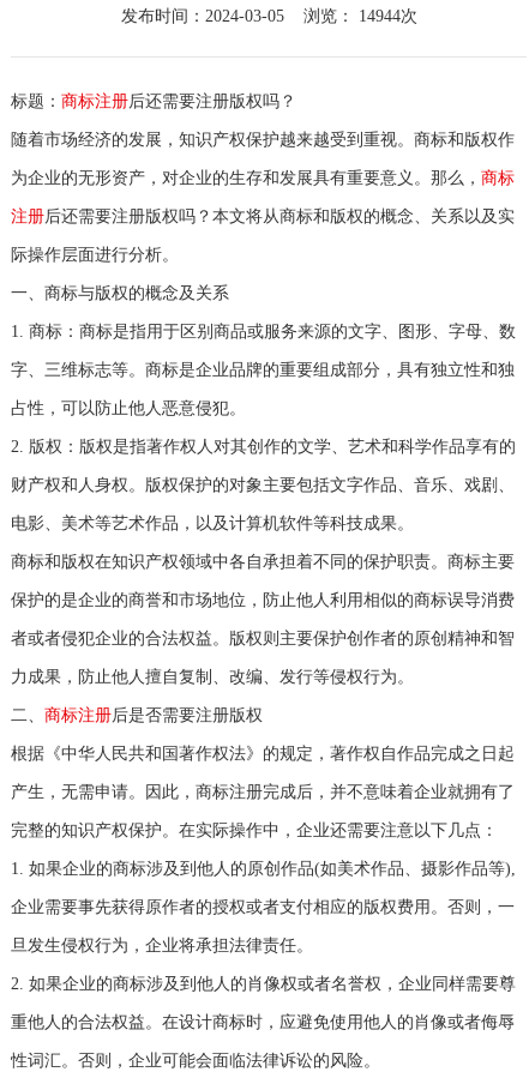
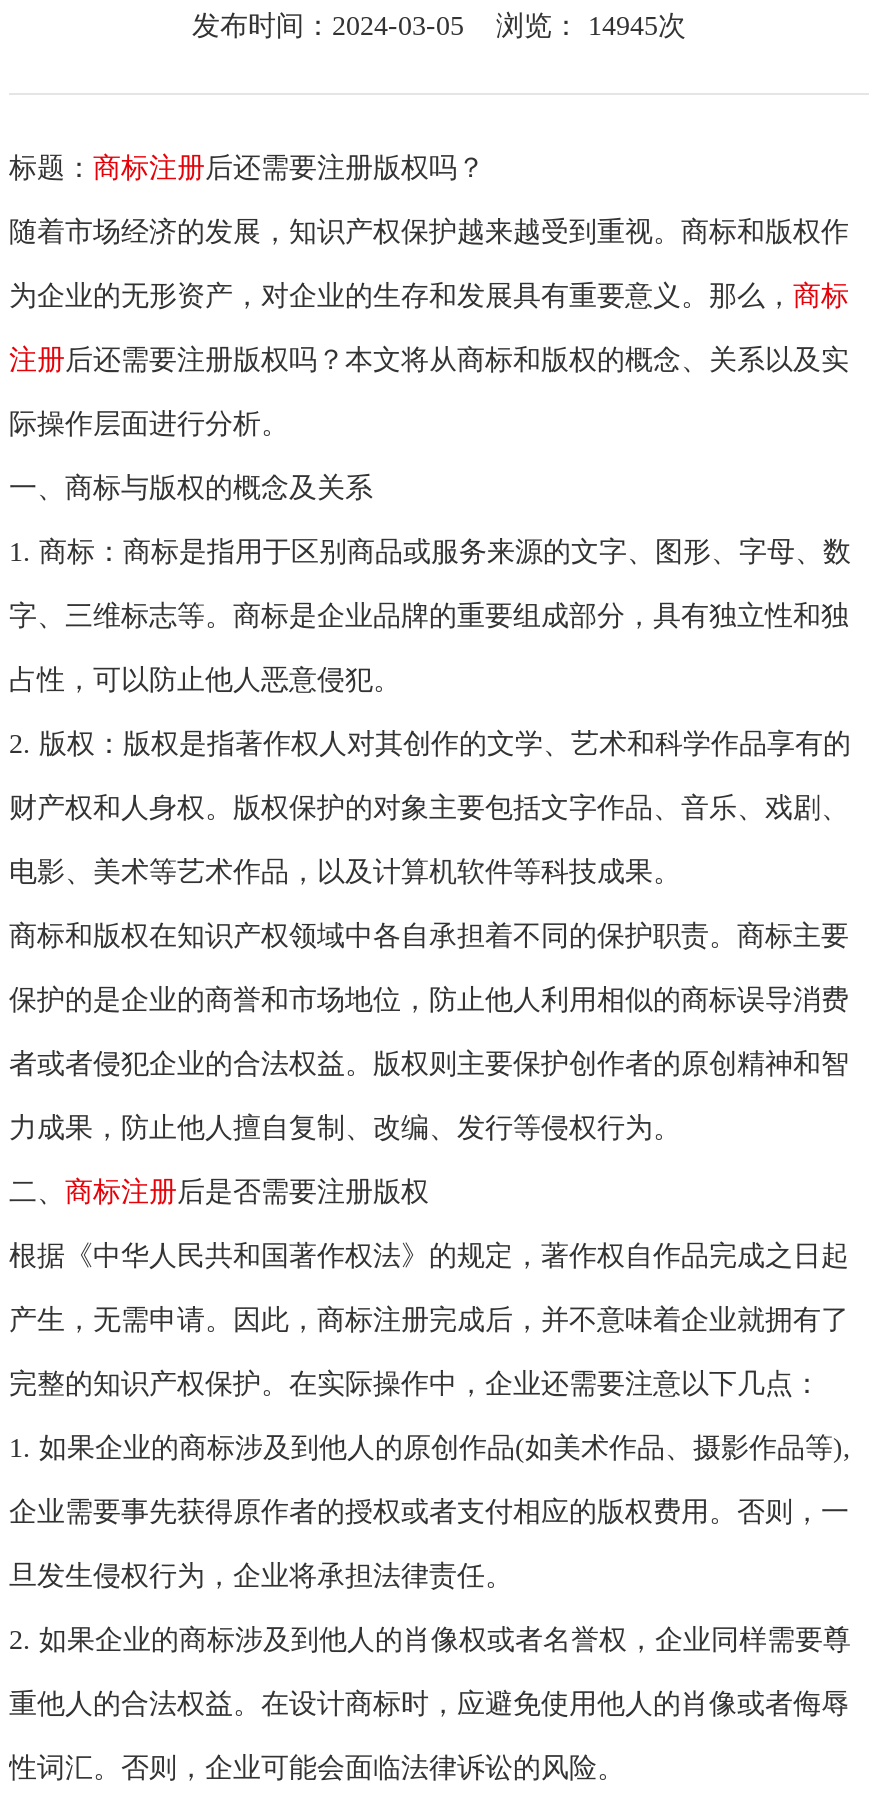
- 发布时间：2024-03-05 浏览： 14944次
+ 发布时间：2024-03-05 浏览： 14945次
